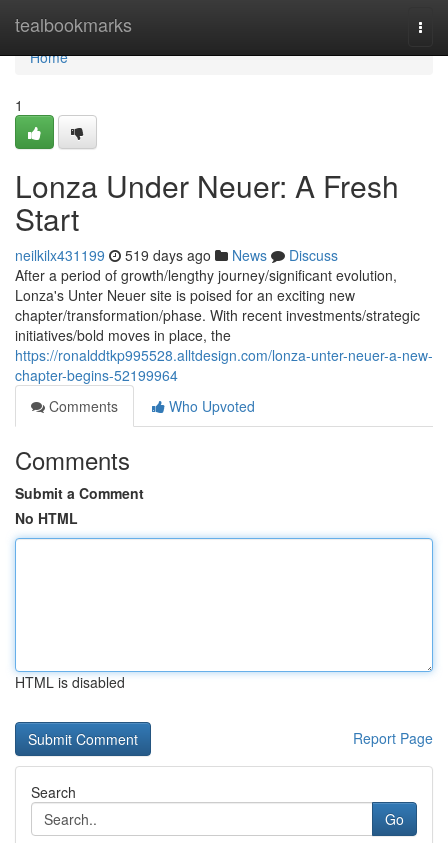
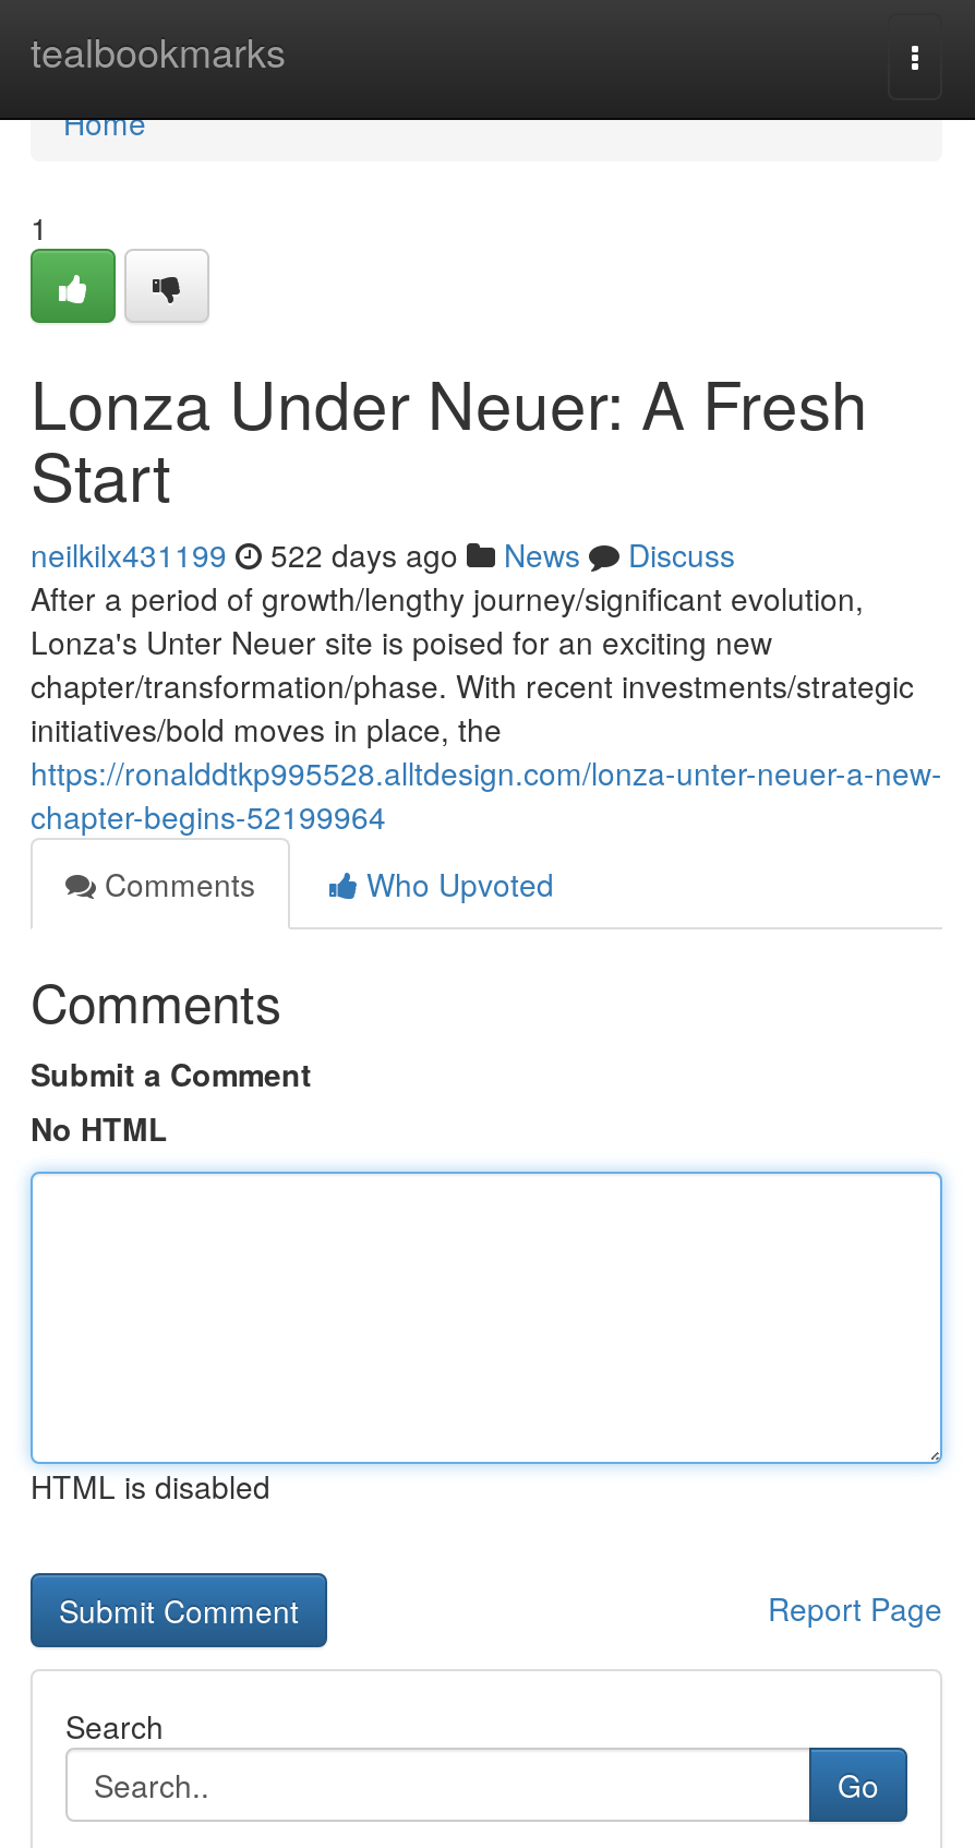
- neilkilx431199 519 days ago News Discuss
+ neilkilx431199 522 days ago News Discuss
